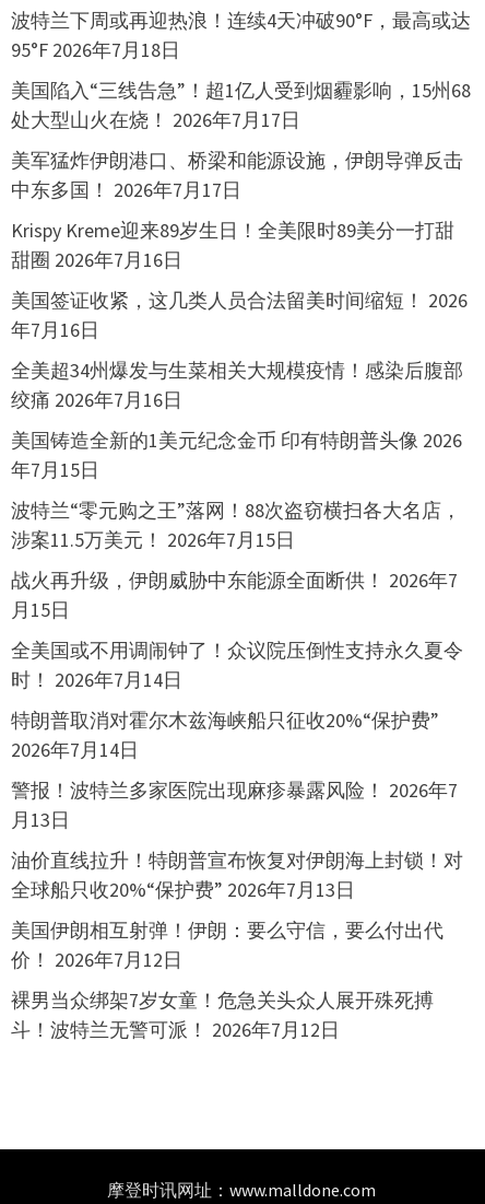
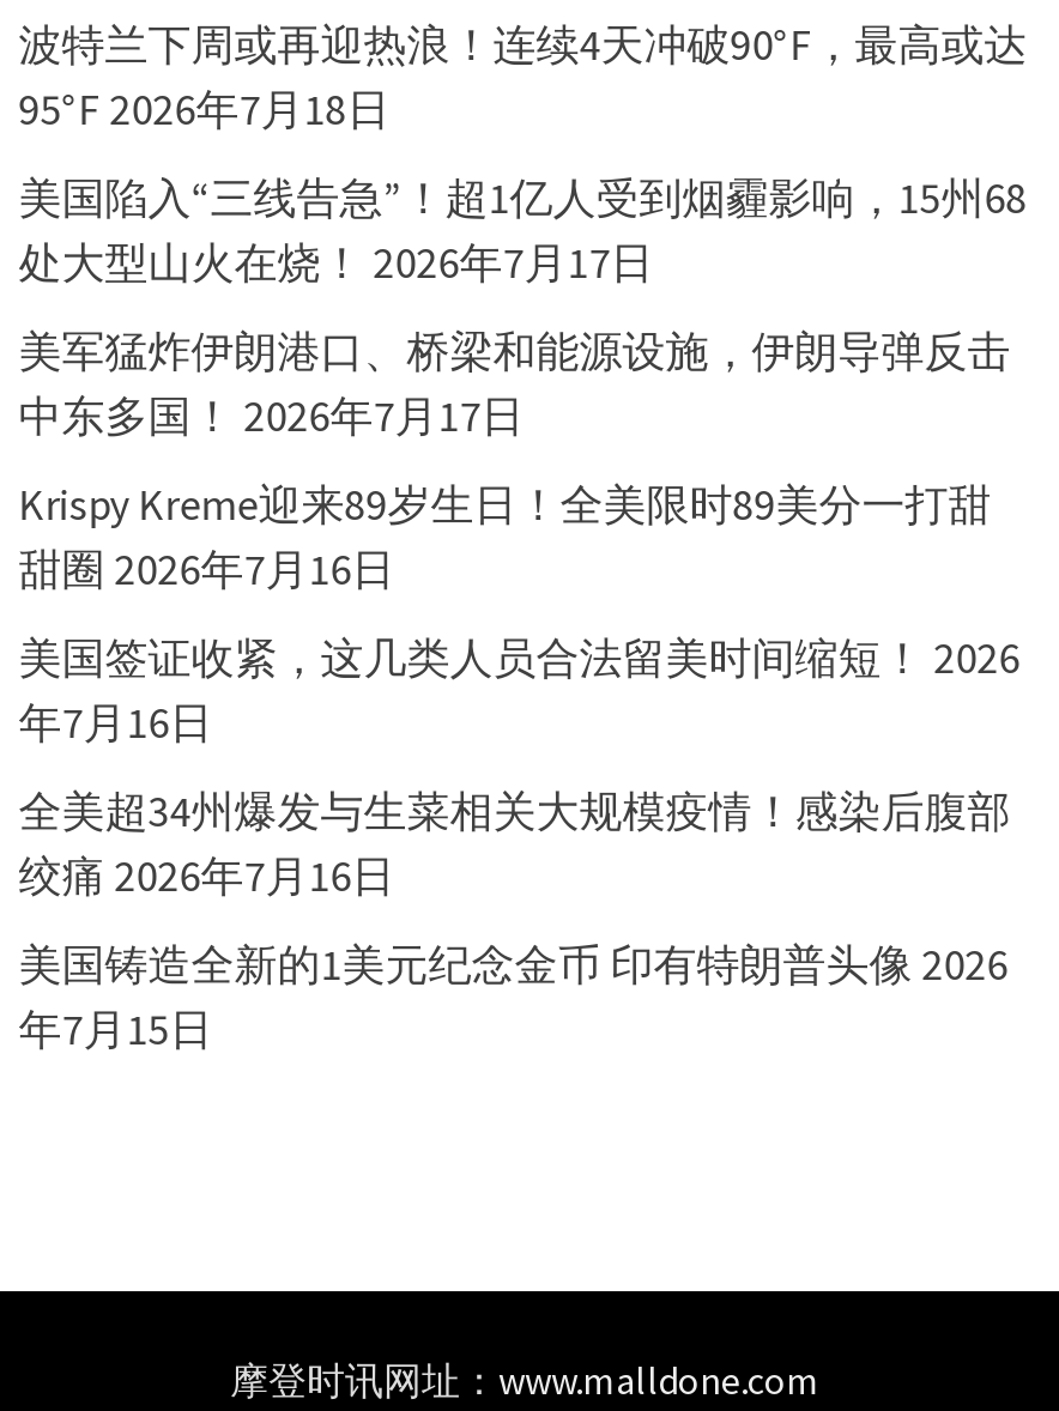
- 波特兰“零元购之王”落网！88次盗窃横扫各大名店，
- 涉案11.5万美元！ 2026年7月15日
- 战火再升级，伊朗威胁中东能源全面断供！ 2026年7
- 月15日
- 全美国或不用调闹钟了！众议院压倒性支持永久夏令
- 时！ 2026年7月14日
- 特朗普取消对霍尔木兹海峡船只征收20%“保护费”
- 2026年7月14日
- 警报！波特兰多家医院出现麻疹暴露风险！ 2026年7
- 月13日
- 油价直线拉升！特朗普宣布恢复对伊朗海上封锁！对
- 全球船只收20%“保护费” 2026年7月13日
- 美国伊朗相互射弹！伊朗：要么守信，要么付出代
- 价！ 2026年7月12日
- 裸男当众绑架7岁女童！危急关头众人展开殊死搏
- 斗！波特兰无警可派！ 2026年7月12日
